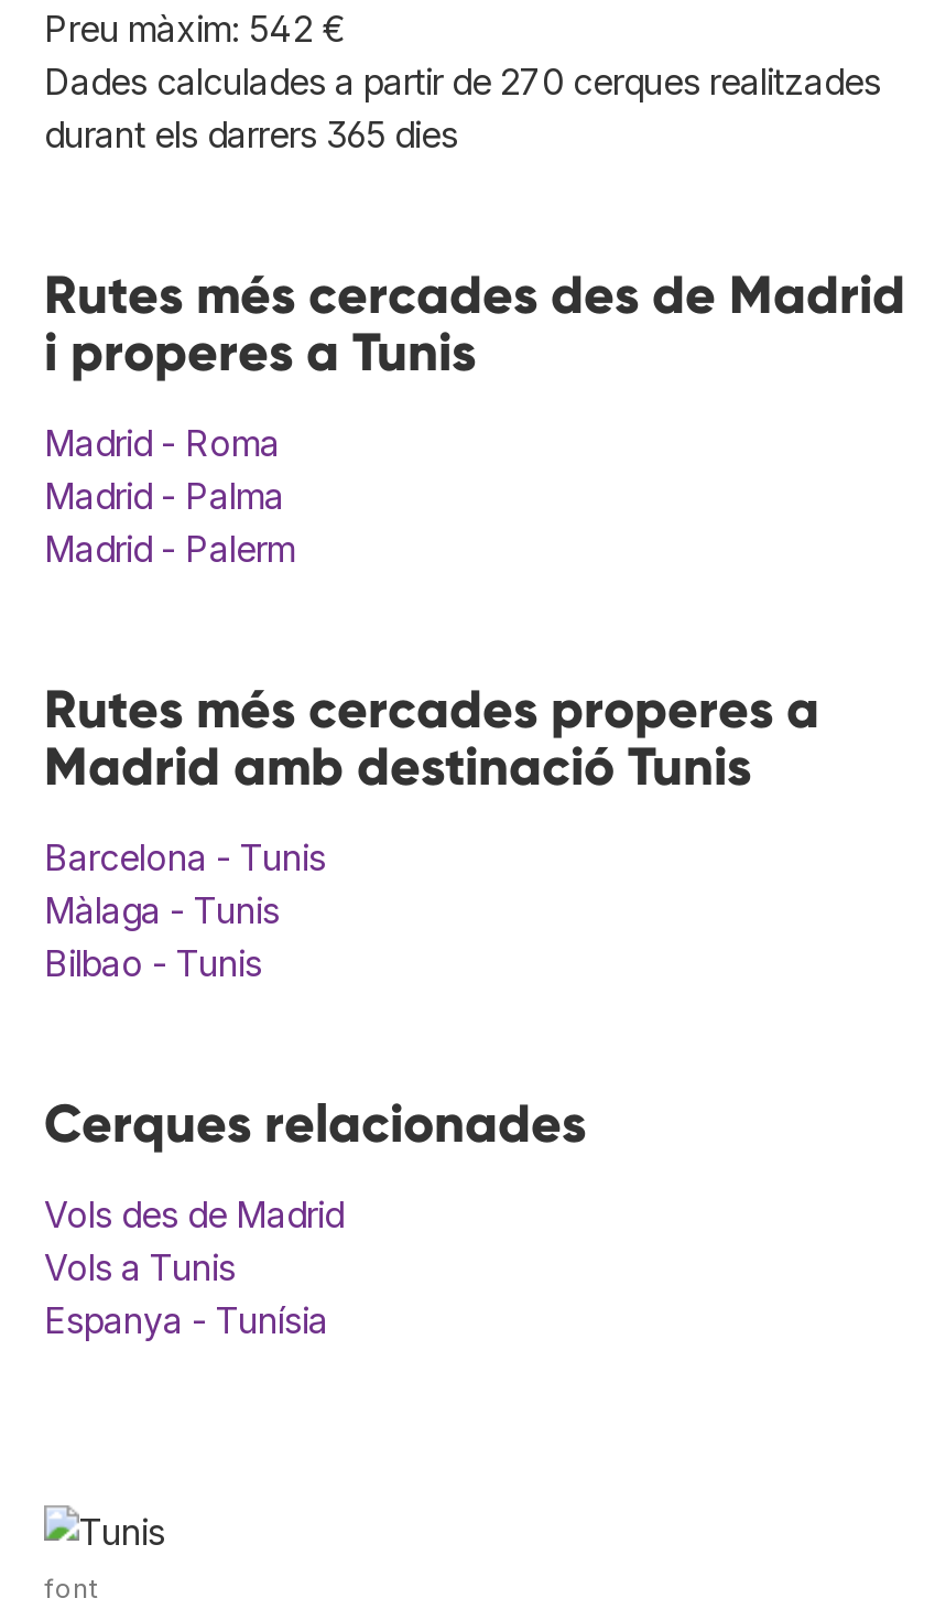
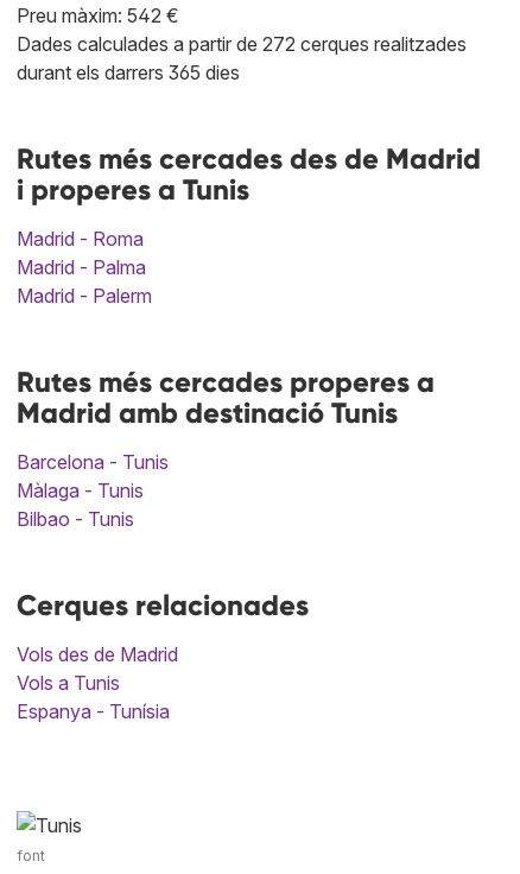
- Dades calculades a partir de 270 cerques realitzades
+ Dades calculades a partir de 272 cerques realitzades
